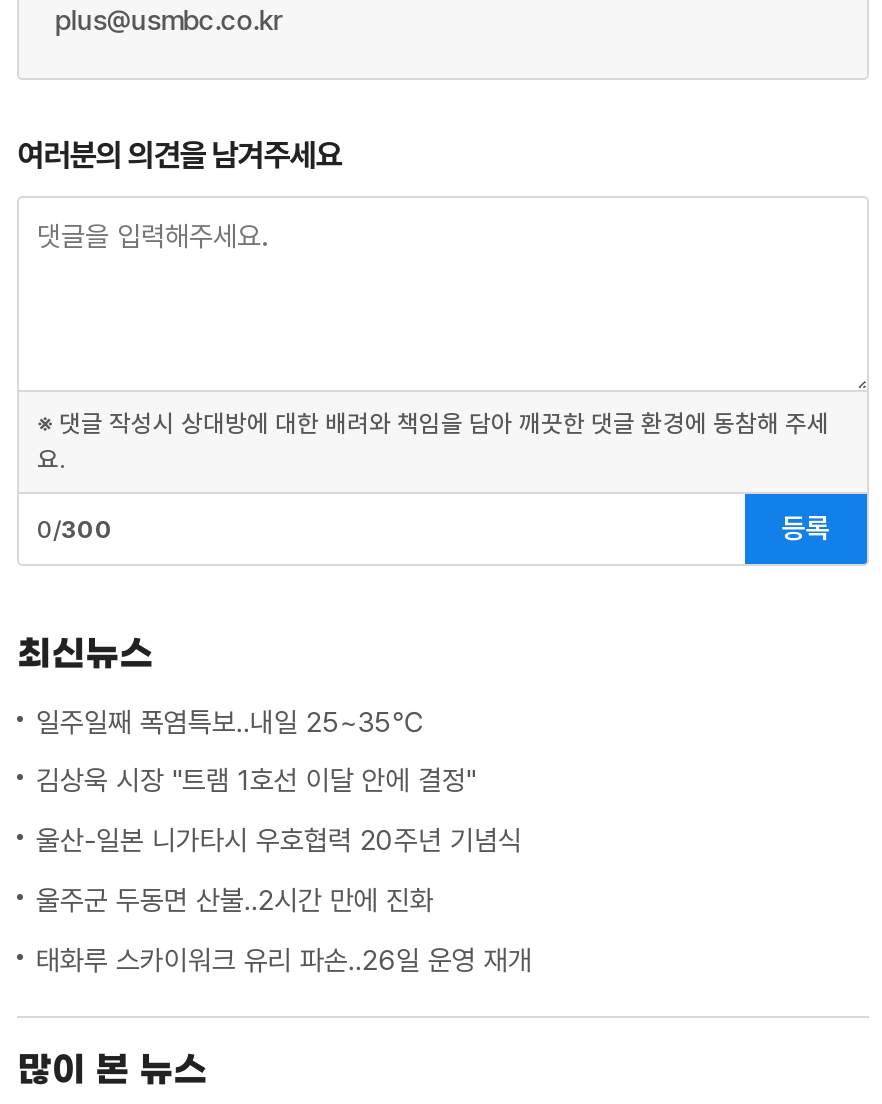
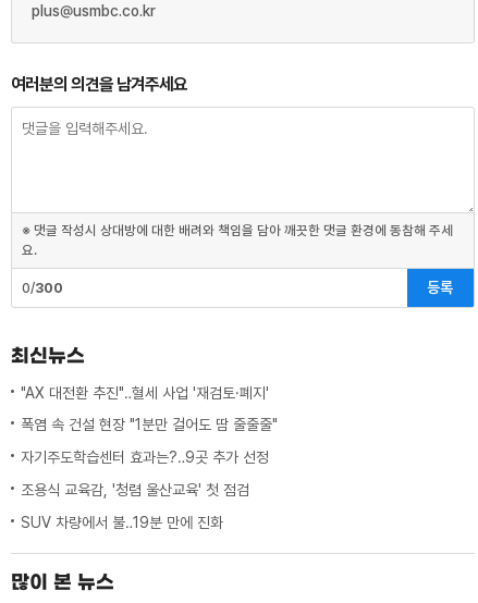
- 일주일째 폭염특보‥내일 25~35℃
+ "AX 대전환 추진"‥혈세 사업 '재검토·폐지'

- 김상욱 시장 "트램 1호선 이달 안에 결정"
+ 폭염 속 건설 현장 "1분만 걸어도 땀 줄줄줄"

- 울산-일본 니가타시 우호협력 20주년 기념식
+ 자기주도학습센터 효과는?‥9곳 추가 선정

- 울주군 두동면 산불‥2시간 만에 진화
+ 조용식 교육감, '청렴 울산교육' 첫 점검

- 태화루 스카이워크 유리 파손‥26일 운영 재개
+ SUV 차량에서 불‥19분 만에 진화
